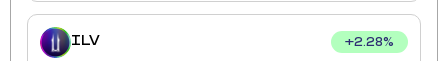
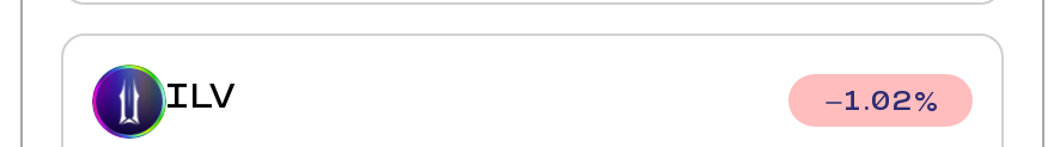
- +2.28%
+ 1.02%
